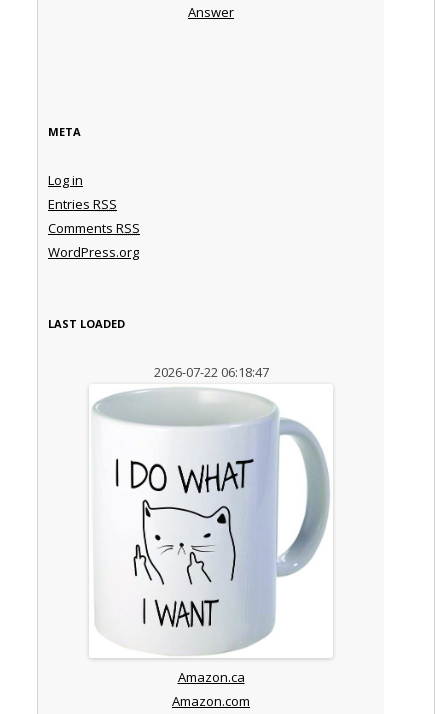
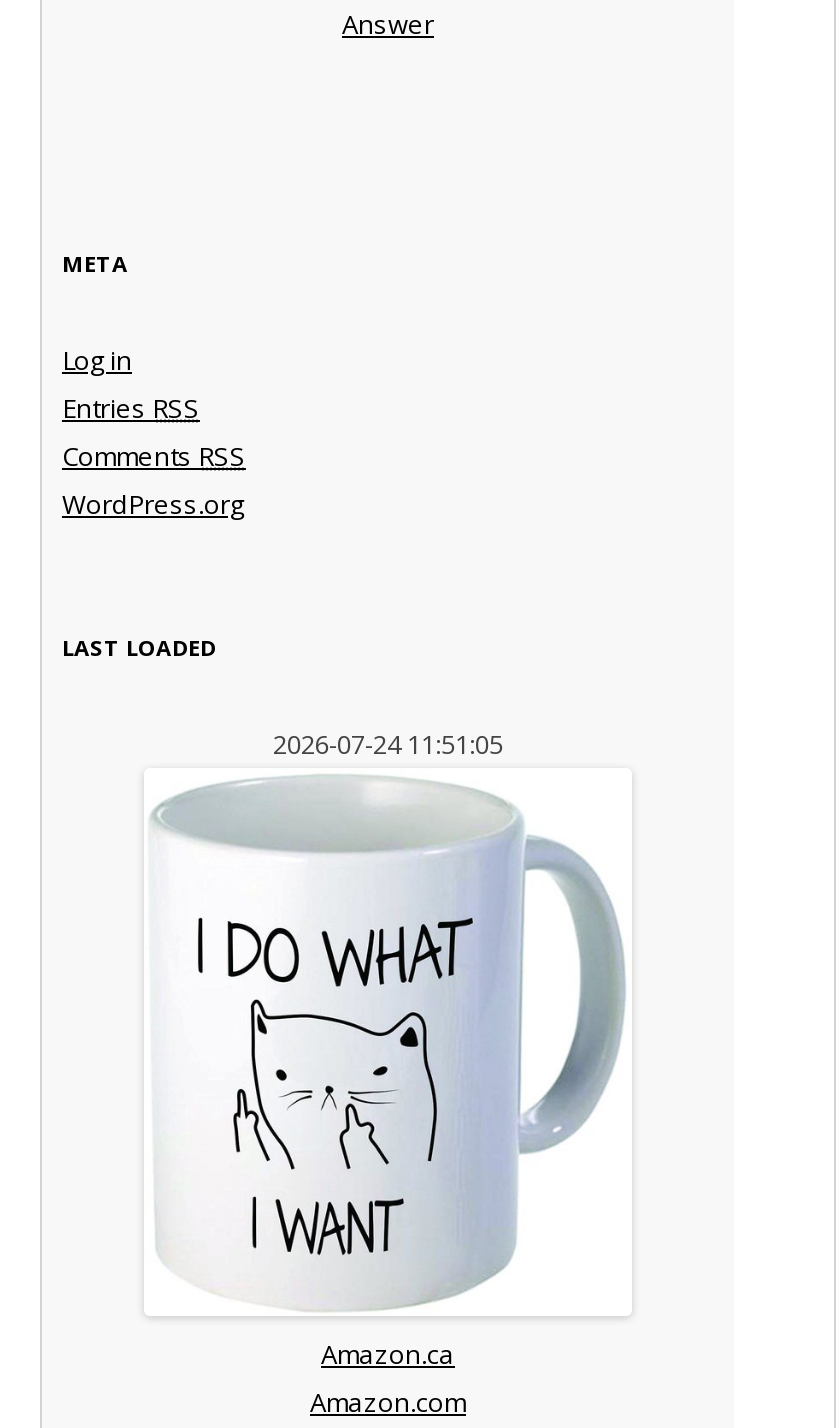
- 2026-07-22 06:18:47
+ 2026-07-24 11:51:05
